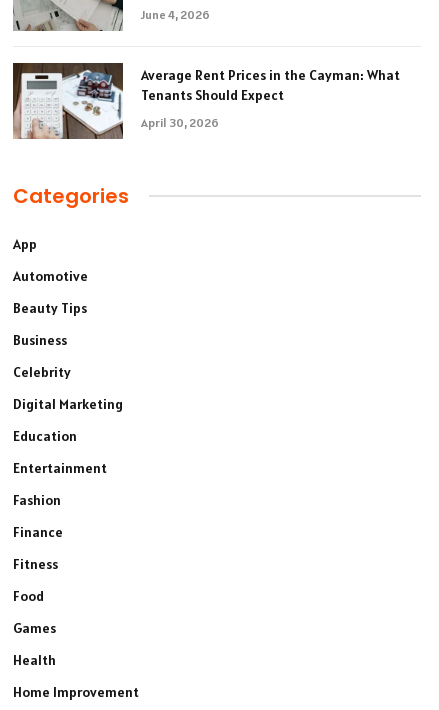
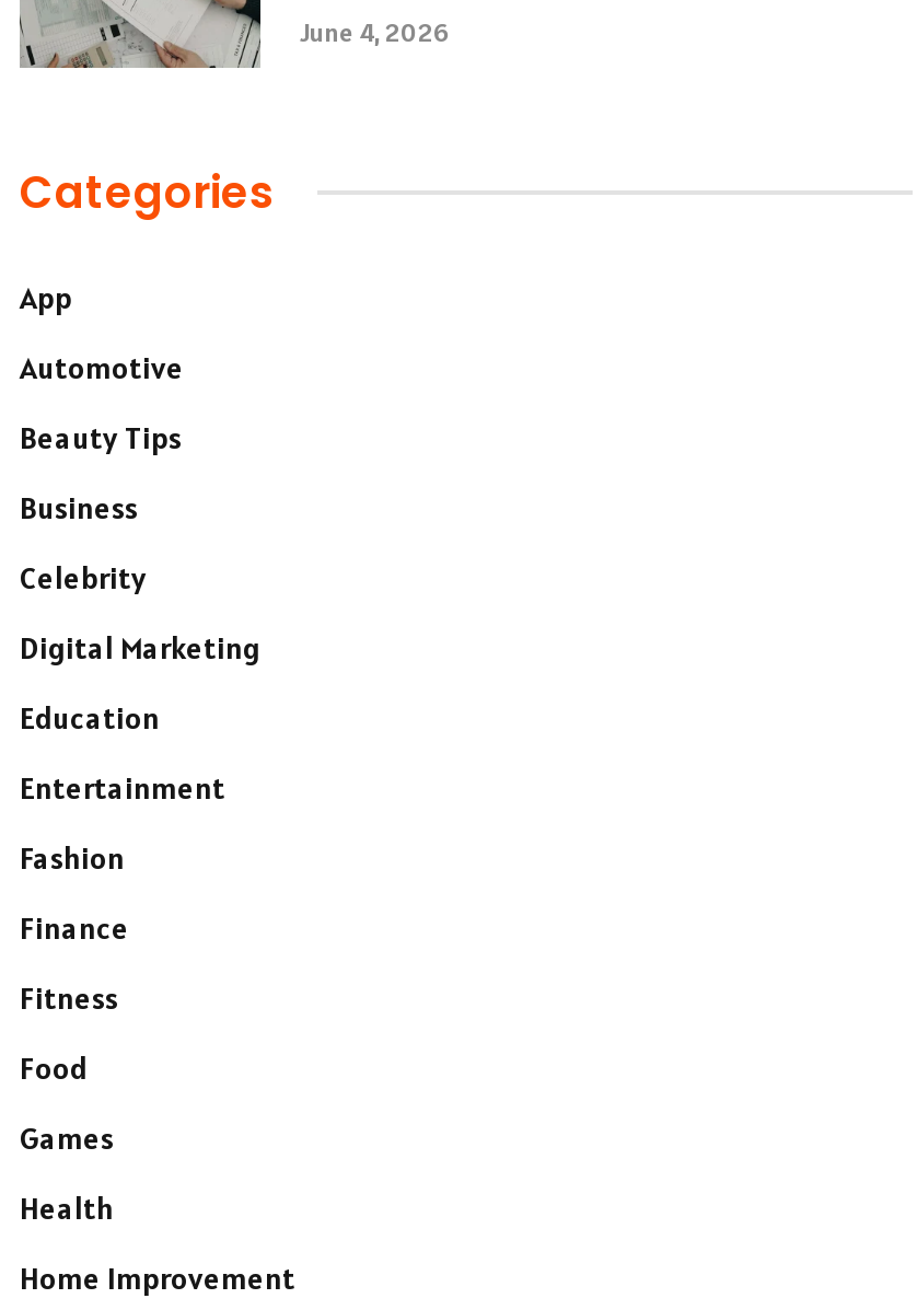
- [image]
- Average Rent Prices in the Cayman: What
- Tenants Should Expect
- April 30, 2026
